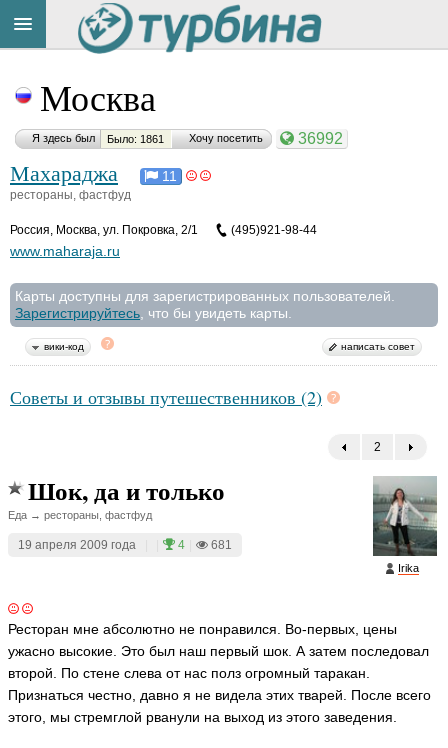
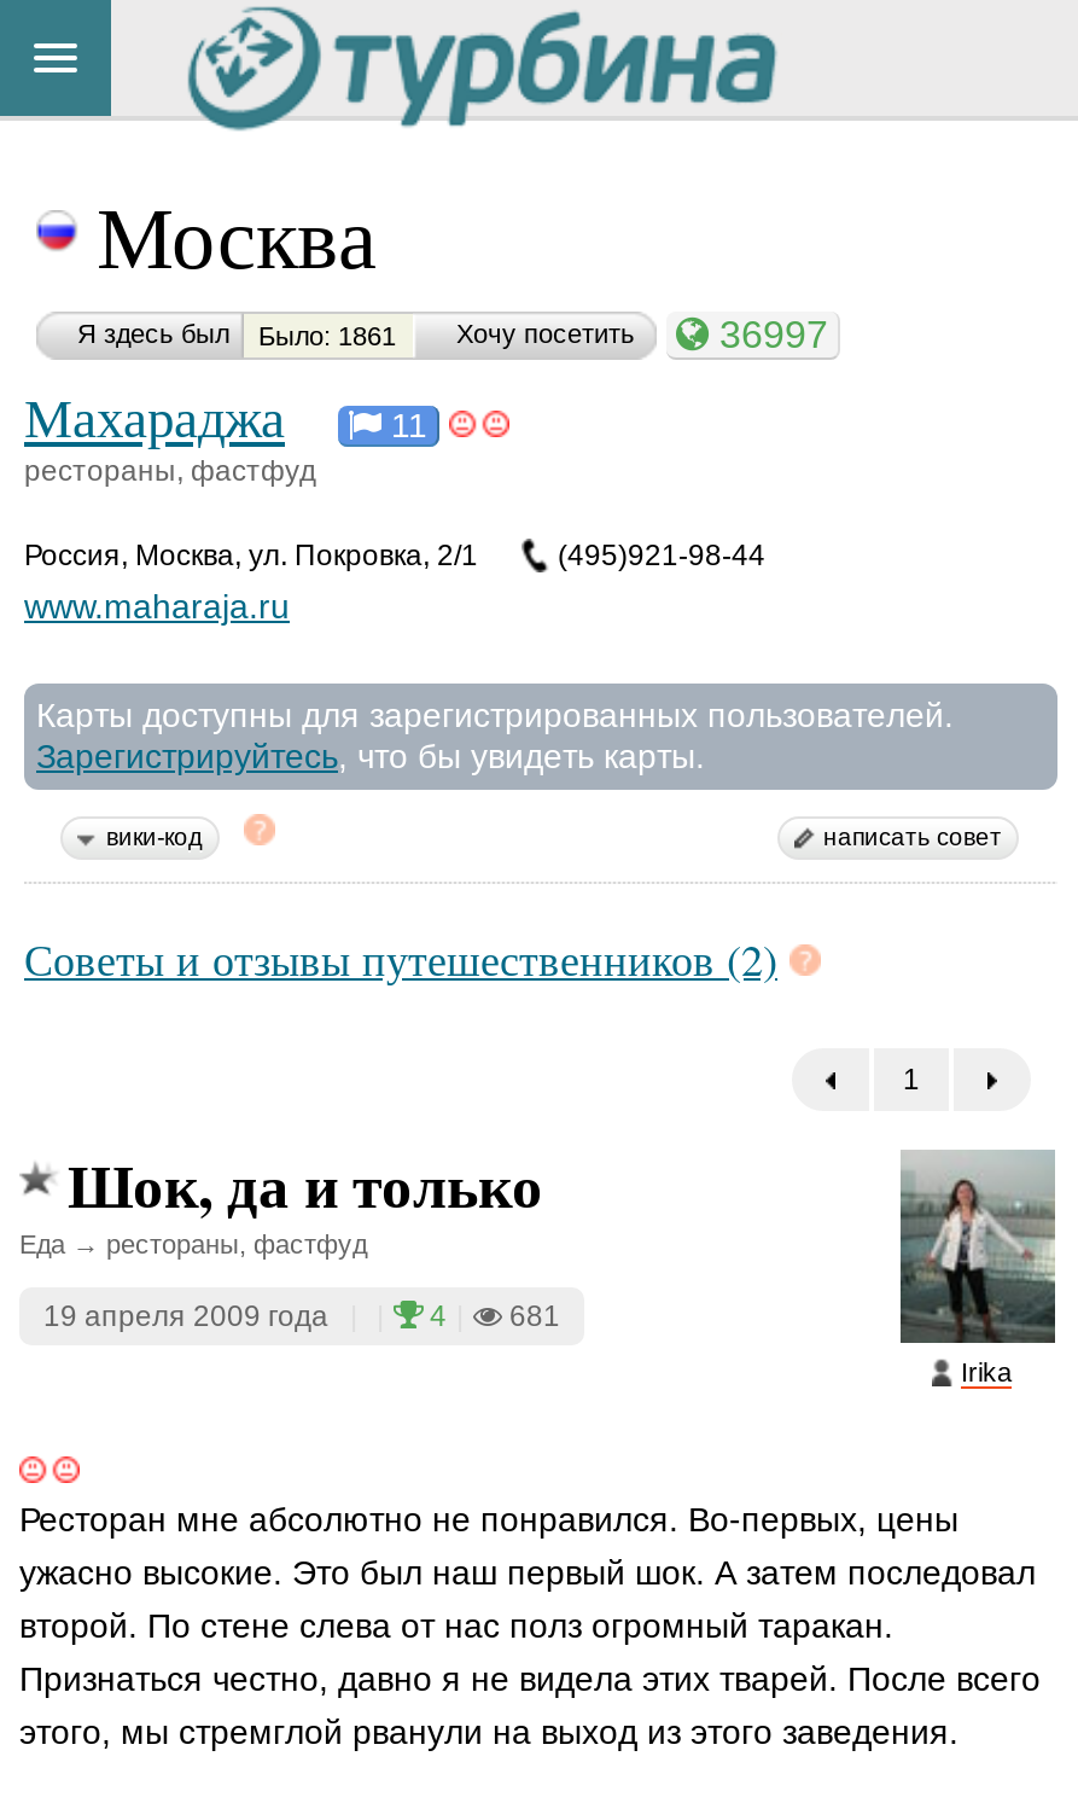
- 36992
+ 36997

- 2
+ 1
